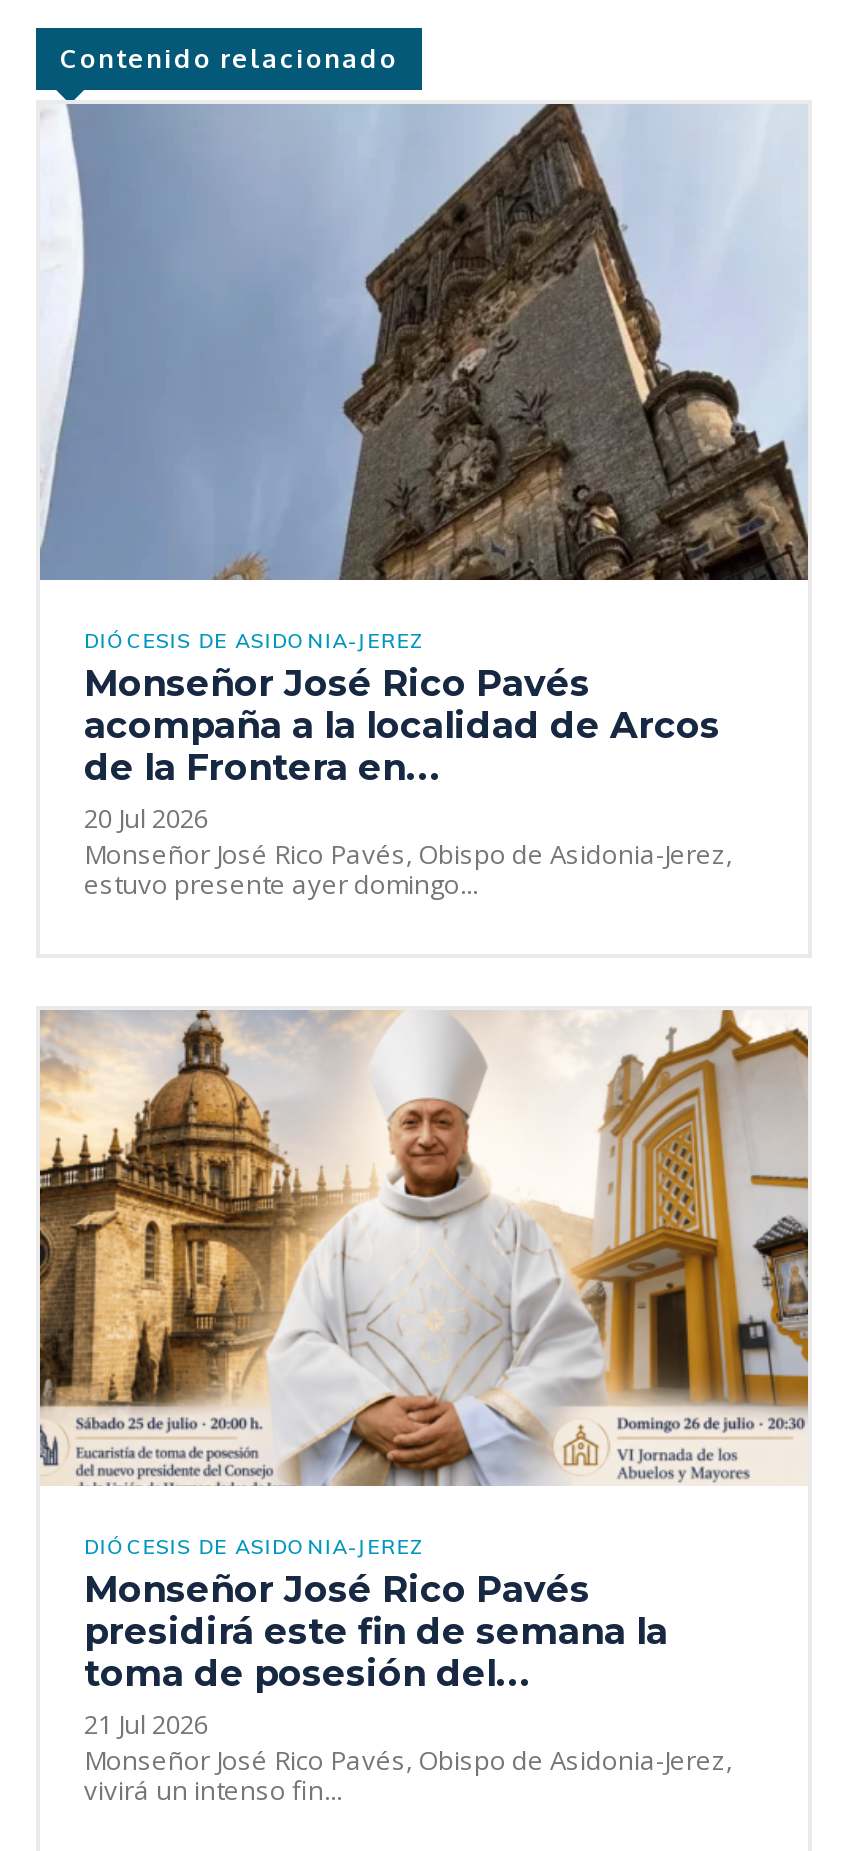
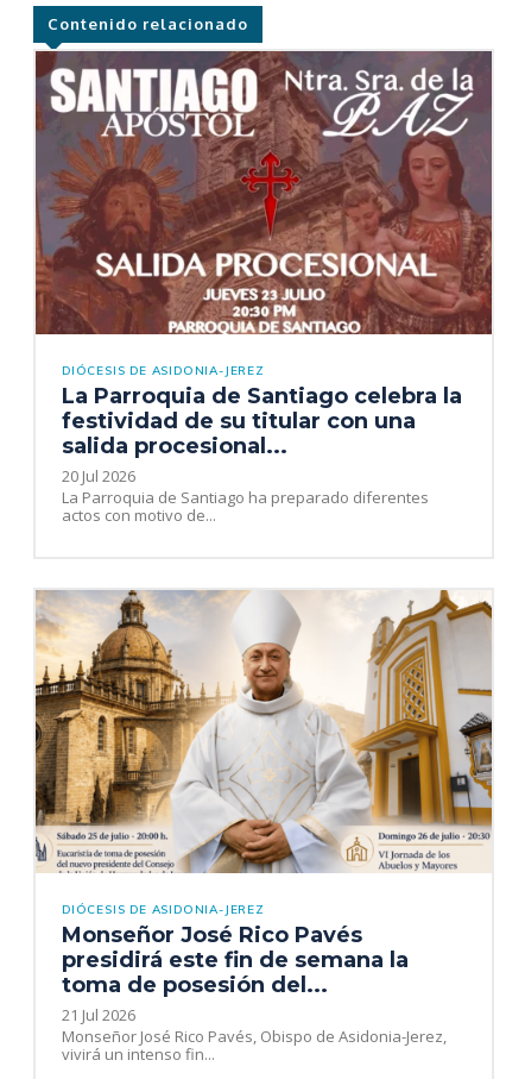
- [image]
+ [image]

- Monseñor José Rico Pavés
- acompaña a la localidad de Arcos
- de la Frontera en...
+ La Parroquia de Santiago celebra la
+ festividad de su titular con una
+ salida procesional...

- Monseñor José Rico Pavés, Obispo de Asidonia-Jerez,
- estuvo presente ayer domingo...
+ La Parroquia de Santiago ha preparado diferentes
+ actos con motivo de...
